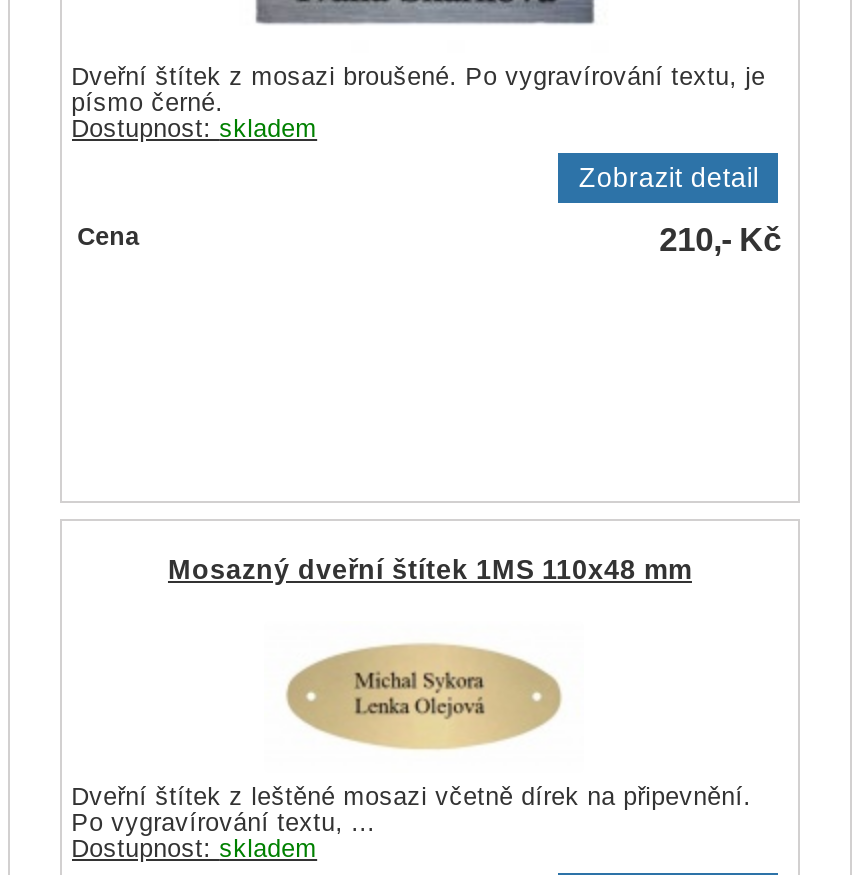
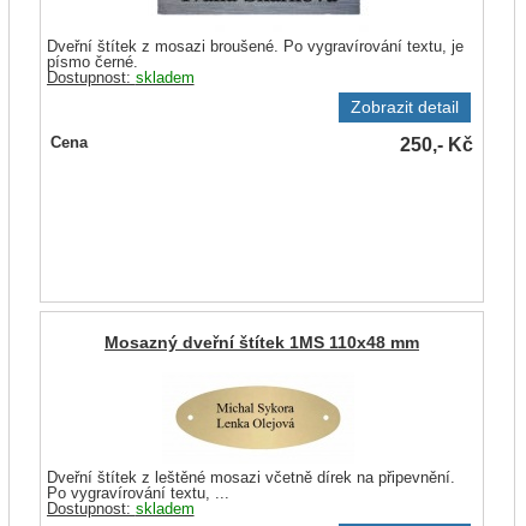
- 210,- Kč
+ 250,- Kč
